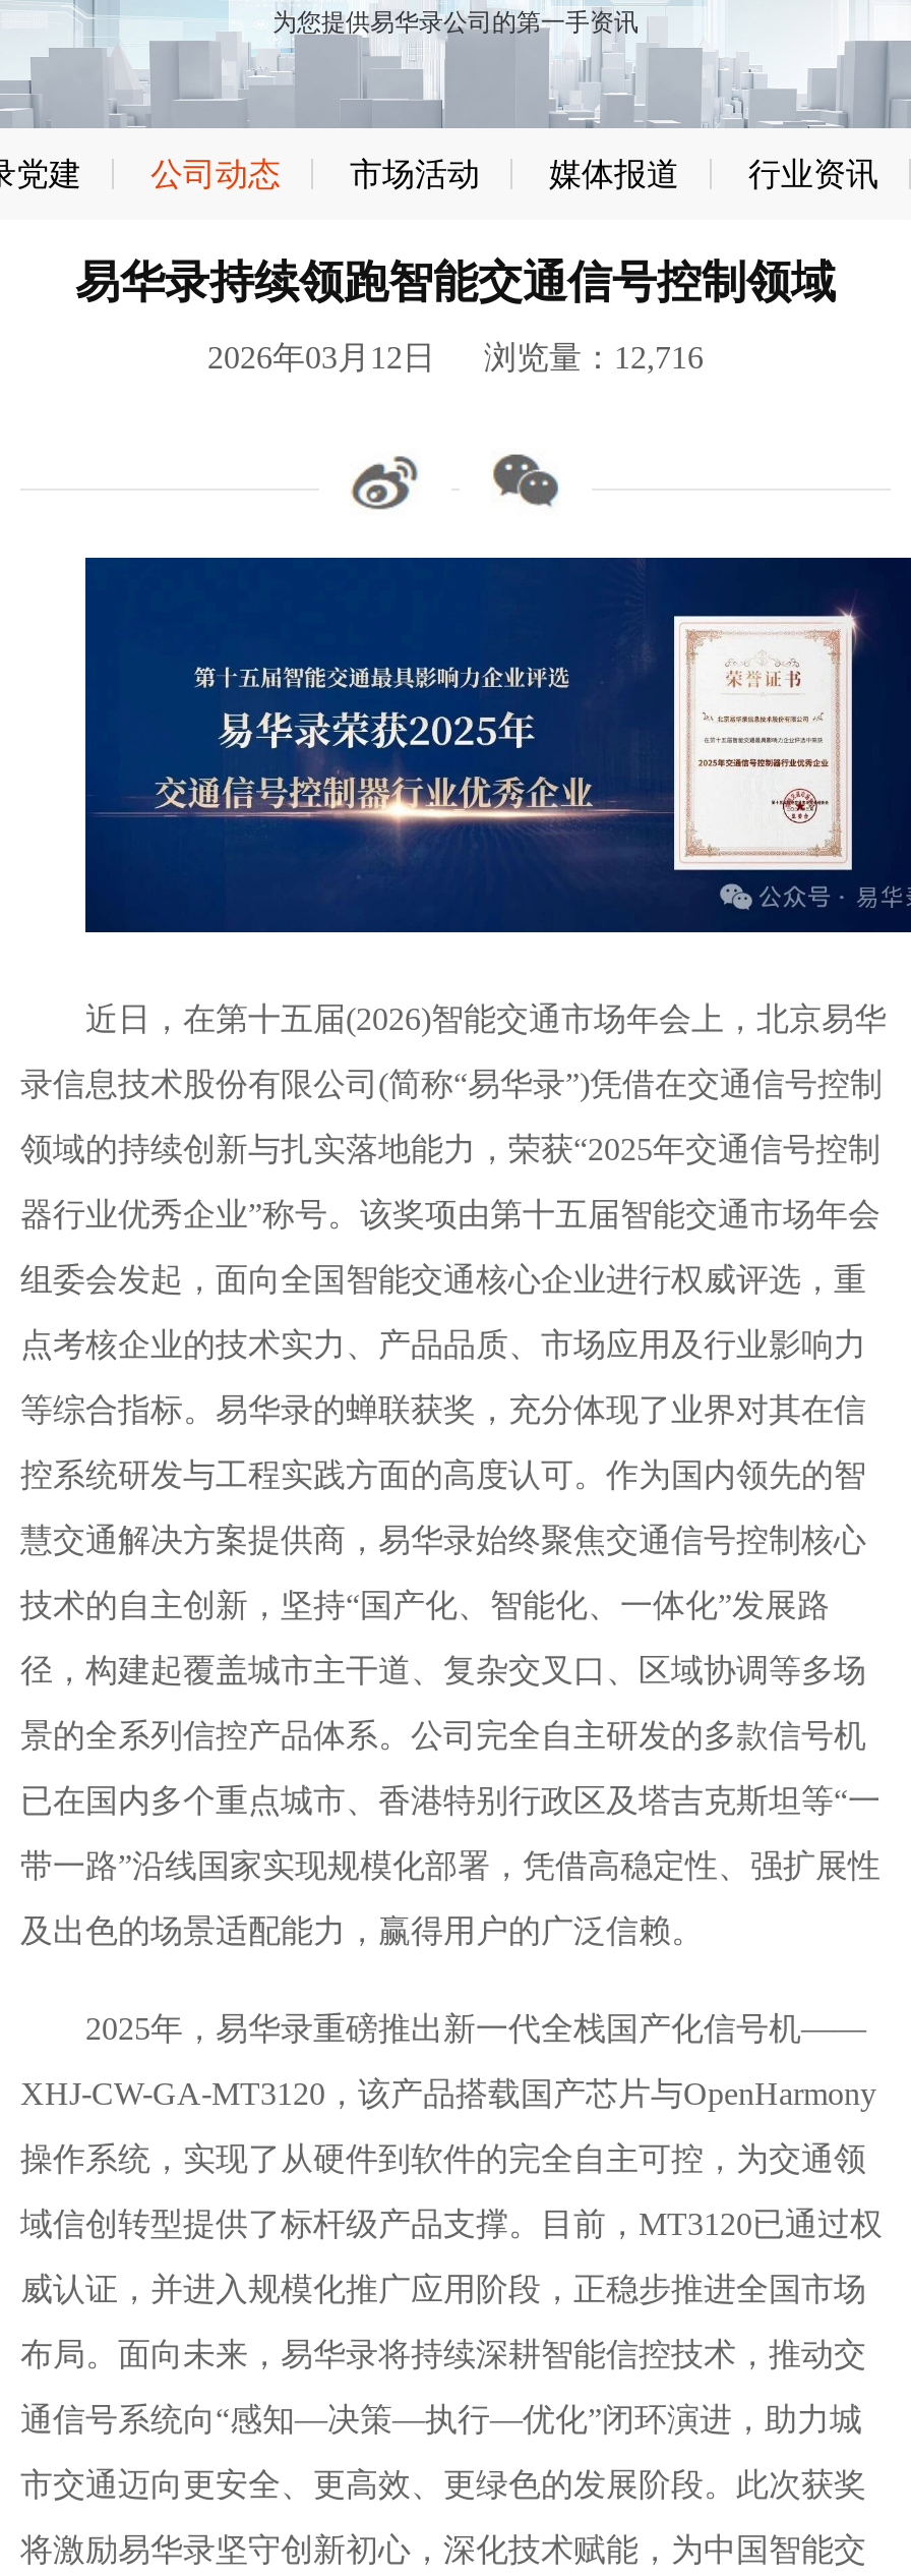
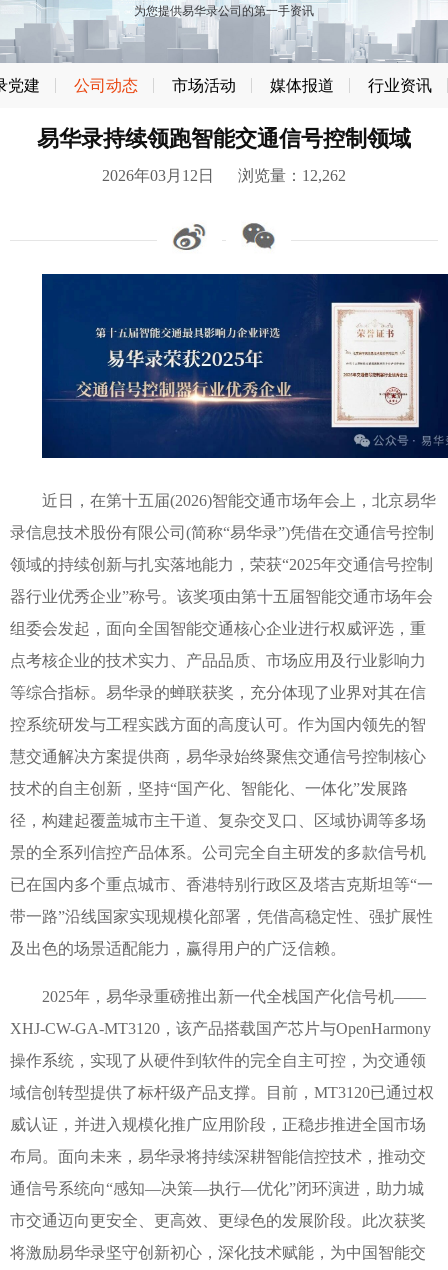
- 2026年03月12日 浏览量：12,716
+ 2026年03月12日 浏览量：12,262
